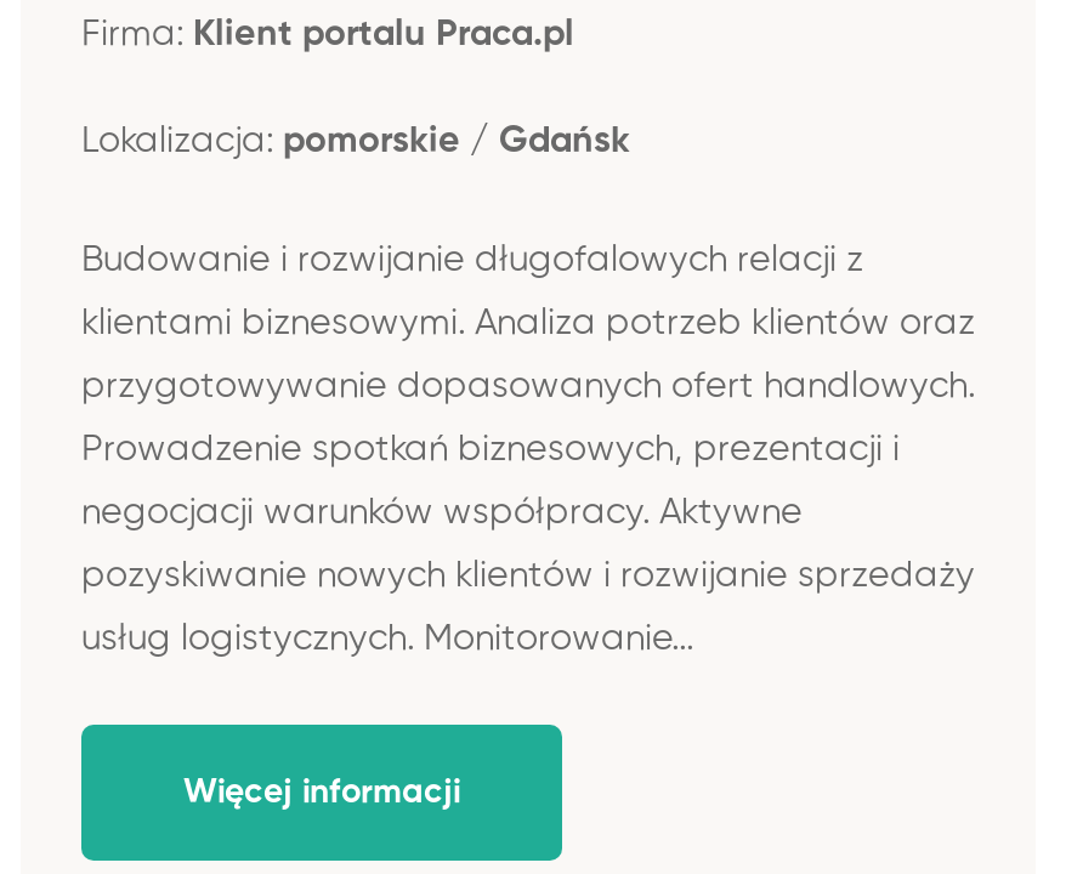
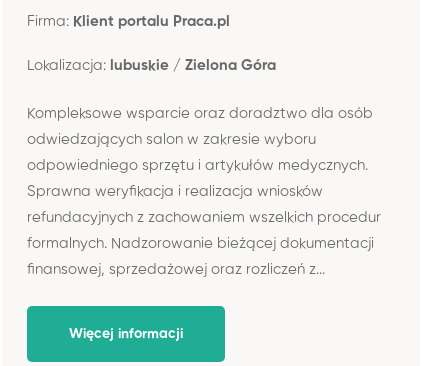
- Lokalizacja: pomorskie / Gdańsk
+ Lokalizacja: lubuskie / Zielona Góra

- Budowanie i rozwijanie długofalowych relacji z
+ Kompleksowe wsparcie oraz doradztwo dla osób

- klientami biznesowymi. Analiza potrzeb klientów oraz
+ odwiedzających salon w zakresie wyboru

- przygotowywanie dopasowanych ofert handlowych.
+ odpowiedniego sprzętu i artykułów medycznych.

- Prowadzenie spotkań biznesowych, prezentacji i
+ Sprawna weryfikacja i realizacja wniosków

- negocjacji warunków współpracy. Aktywne
+ refundacyjnych z zachowaniem wszelkich procedur

- pozyskiwanie nowych klientów i rozwijanie sprzedaży
+ formalnych. Nadzorowanie bieżącej dokumentacji

- usług logistycznych. Monitorowanie...
+ finansowej, sprzedażowej oraz rozliczeń z...
